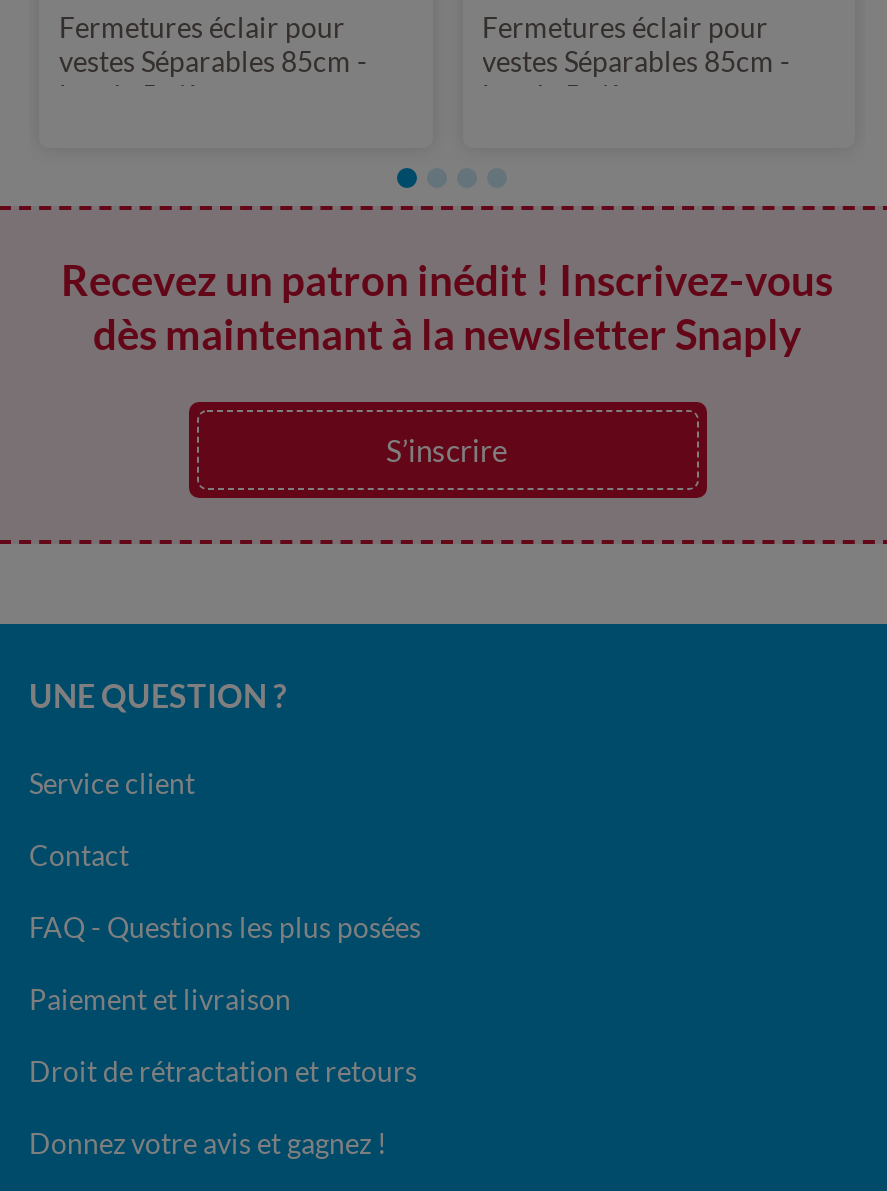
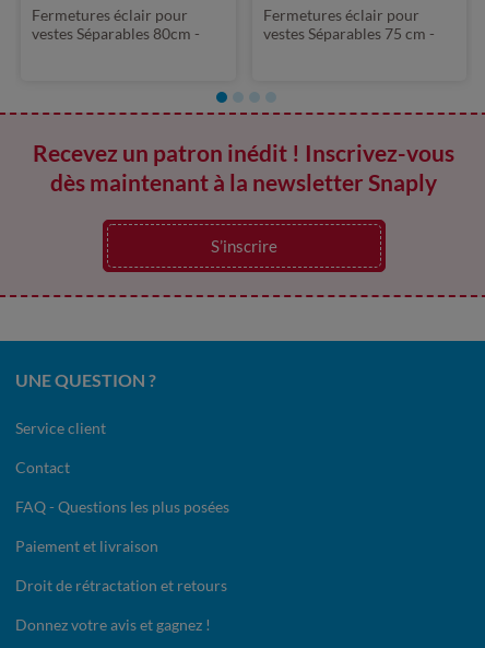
- vestes Séparables 85cm -
+ vestes Séparables 80cm -

- vestes Séparables 85cm -
+ vestes Séparables 75 cm -
